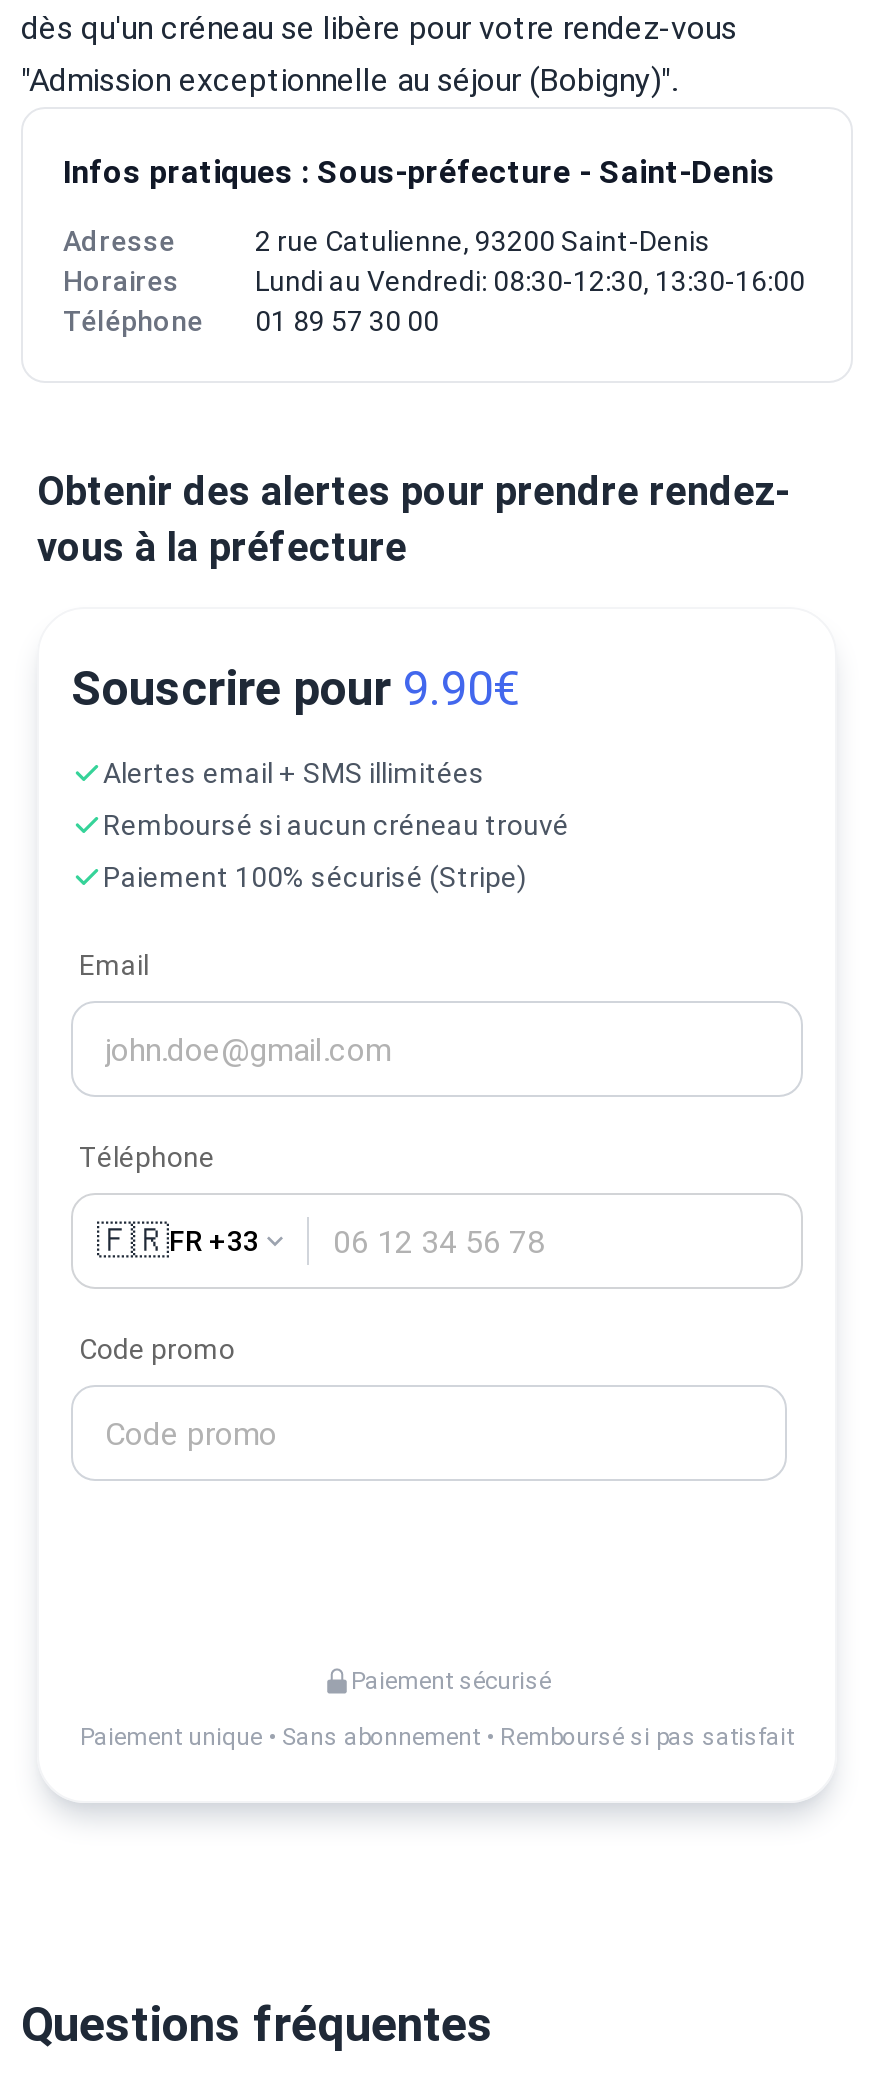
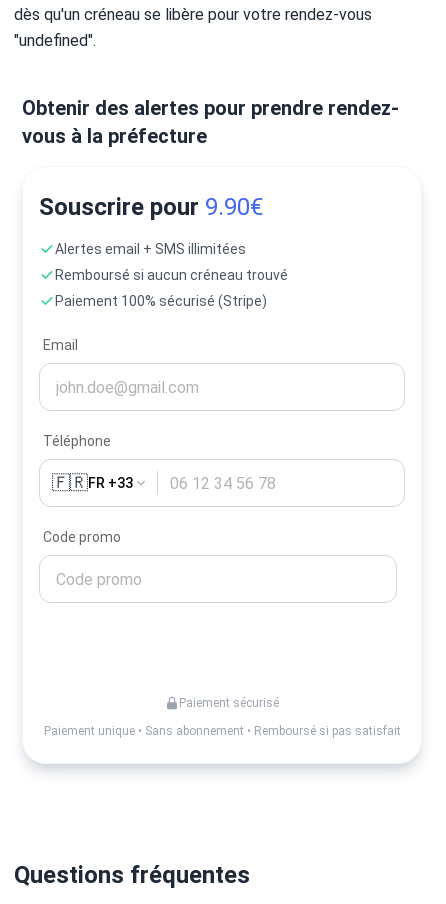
- "Admission exceptionnelle au séjour (Bobigny)".
- Infos pratiques : Sous-préfecture - Saint-Denis
- Adresse
- 2 rue Catulienne, 93200 Saint-Denis
- Horaires
- Lundi au Vendredi: 08:30-12:30, 13:30-16:00
- Téléphone
- 01 89 57 30 00
+ "undefined".
